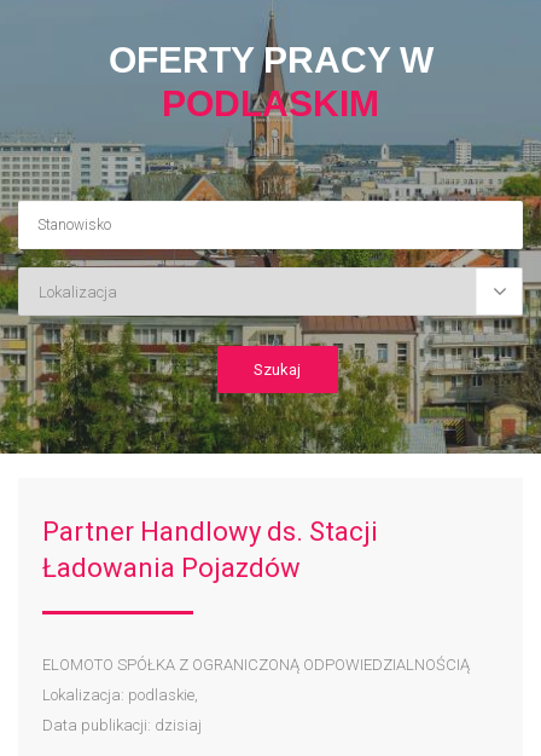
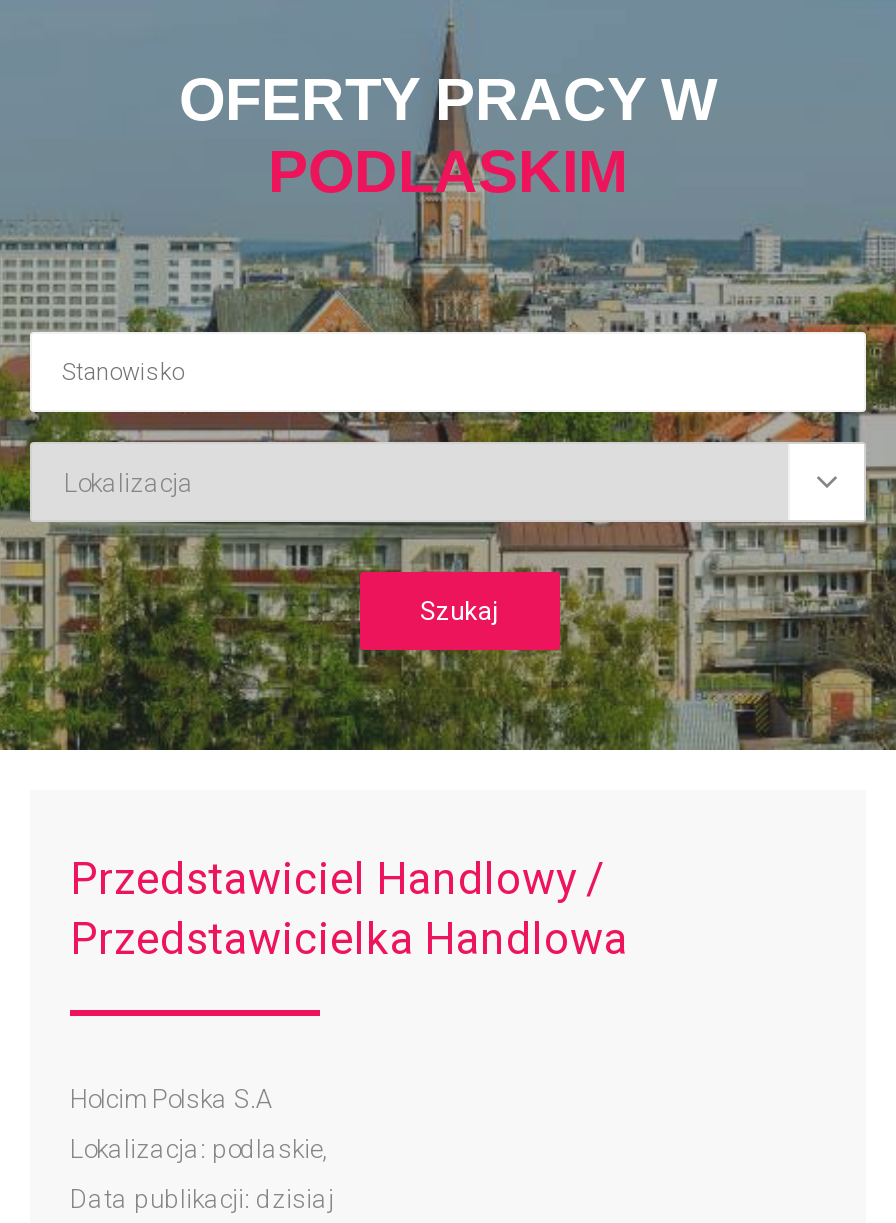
- Partner Handlowy ds. Stacji
- Ładowania Pojazdów
+ Przedstawiciel Handlowy /
+ Przedstawicielka Handlowa

- ELOMOTO SPÓŁKA Z OGRANICZONĄ ODPOWIEDZIALNOŚCIĄ
+ Holcim Polska S.A
